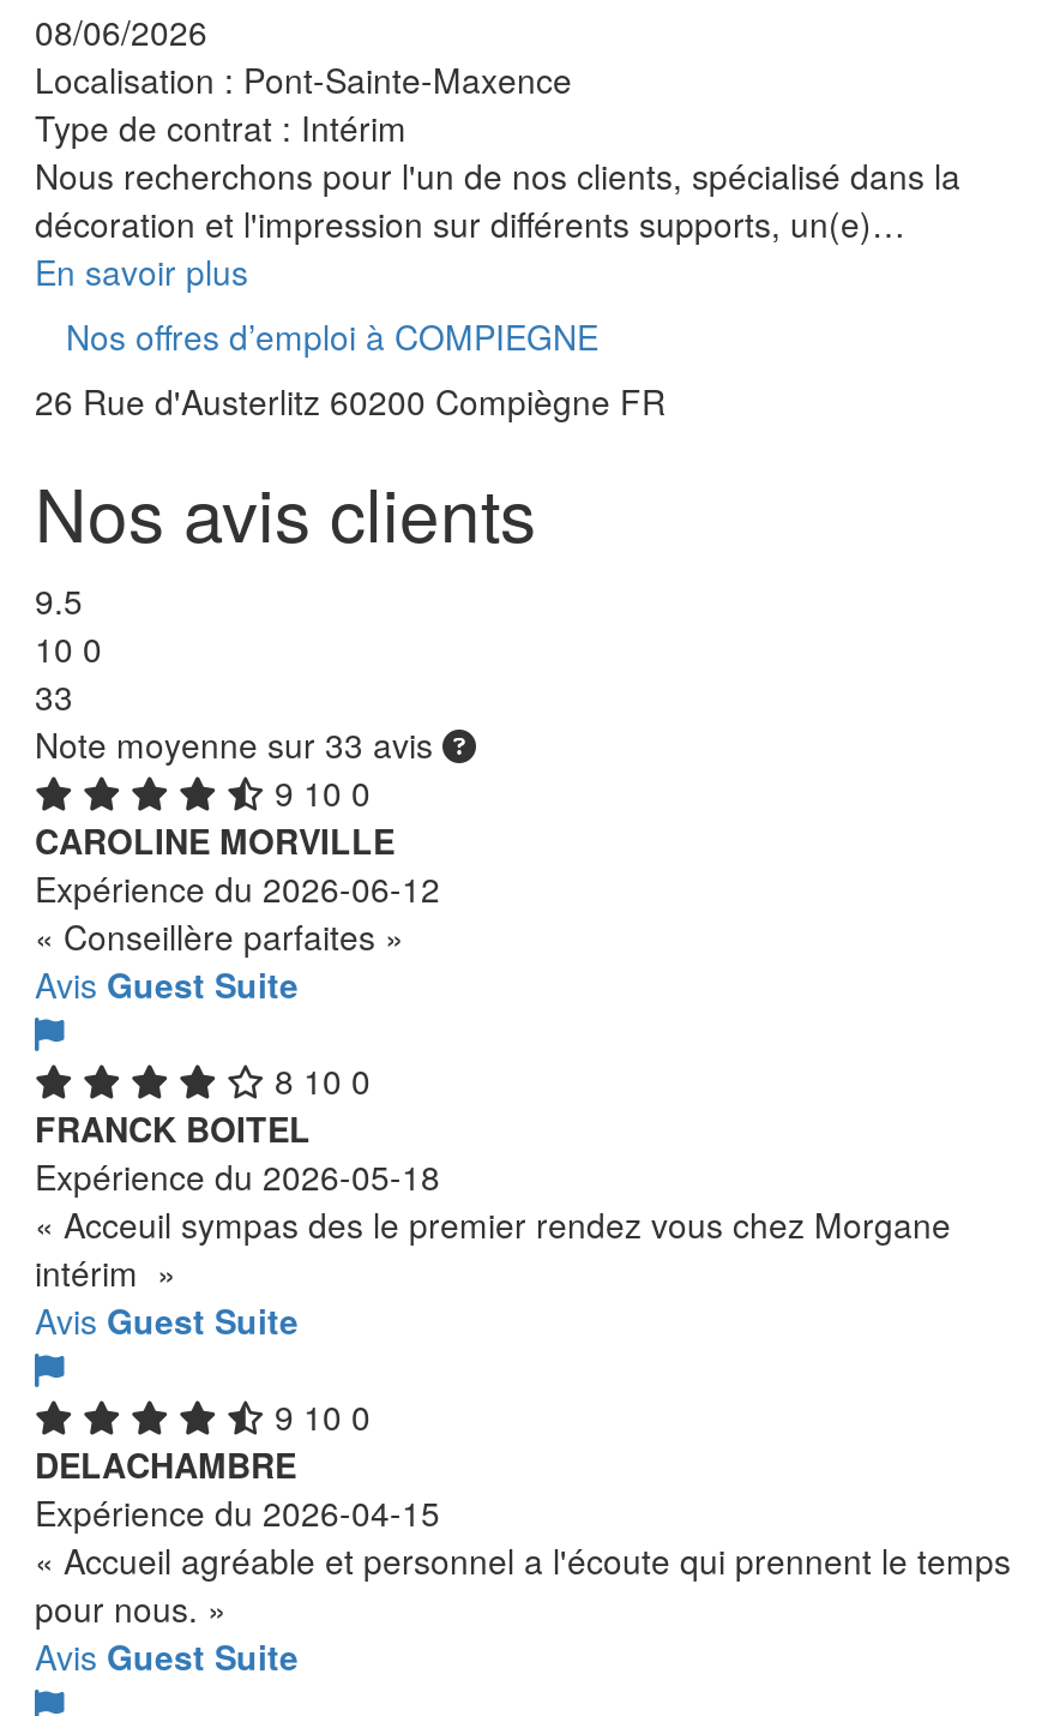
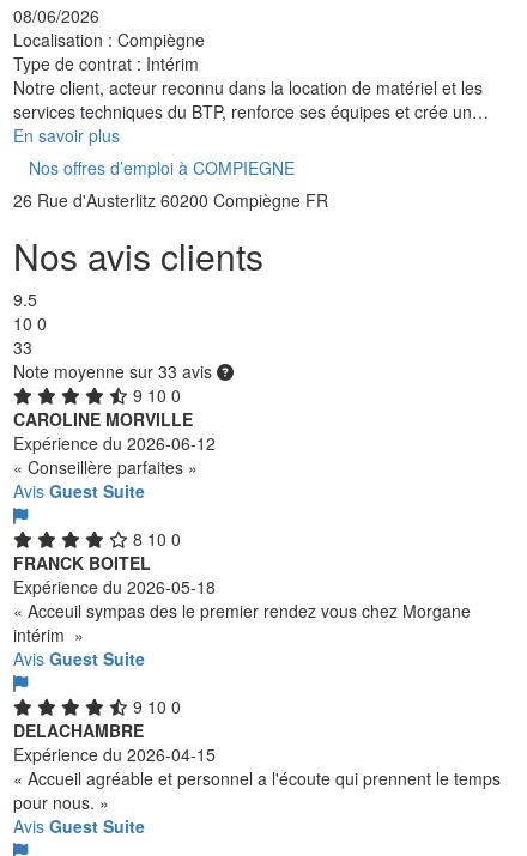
- Localisation : Pont-Sainte-Maxence
+ Localisation : Compiègne

- Nous recherchons pour l'un de nos clients, spécialisé dans la
- décoration et l'impression sur différents supports, un(e)…
+ Notre client, acteur reconnu dans la location de matériel et les
+ services techniques du BTP, renforce ses équipes et crée un…
